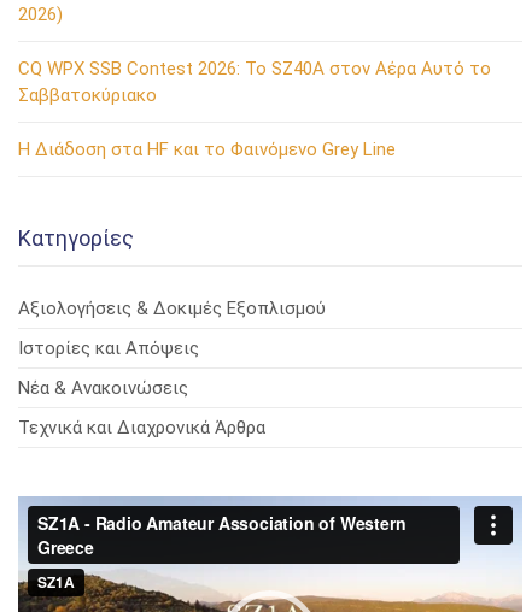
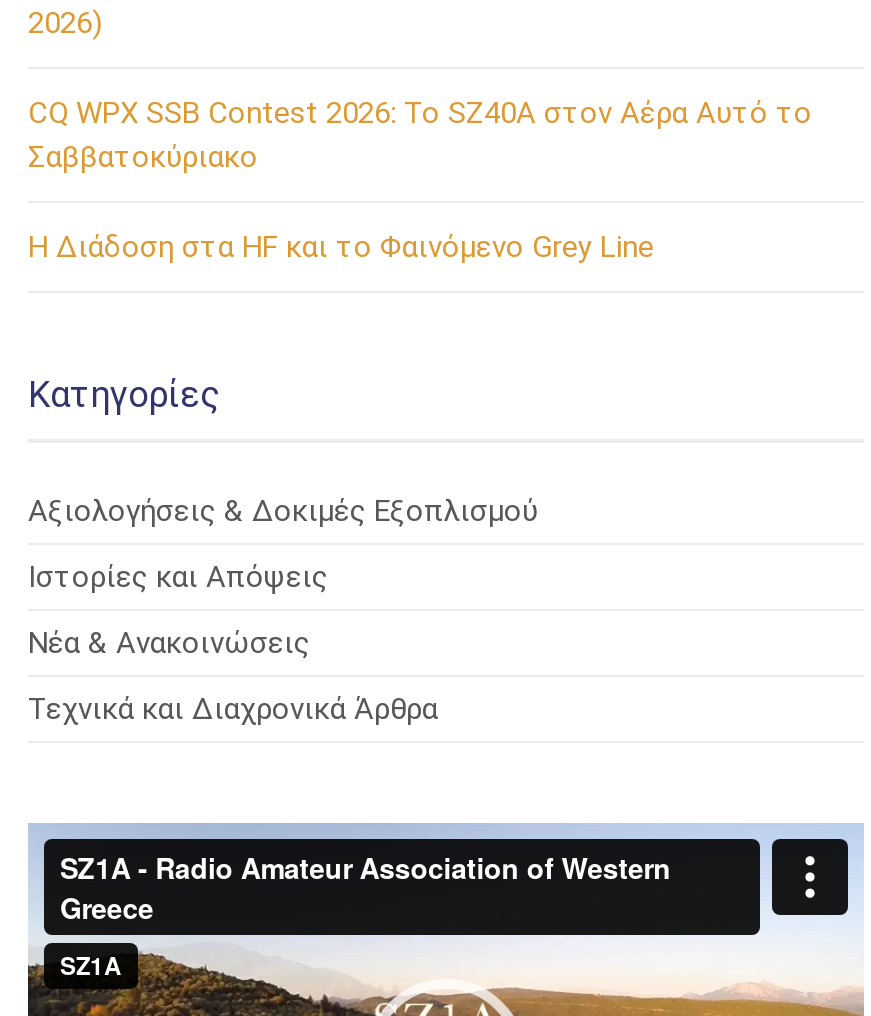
- [image]
+ [image]
